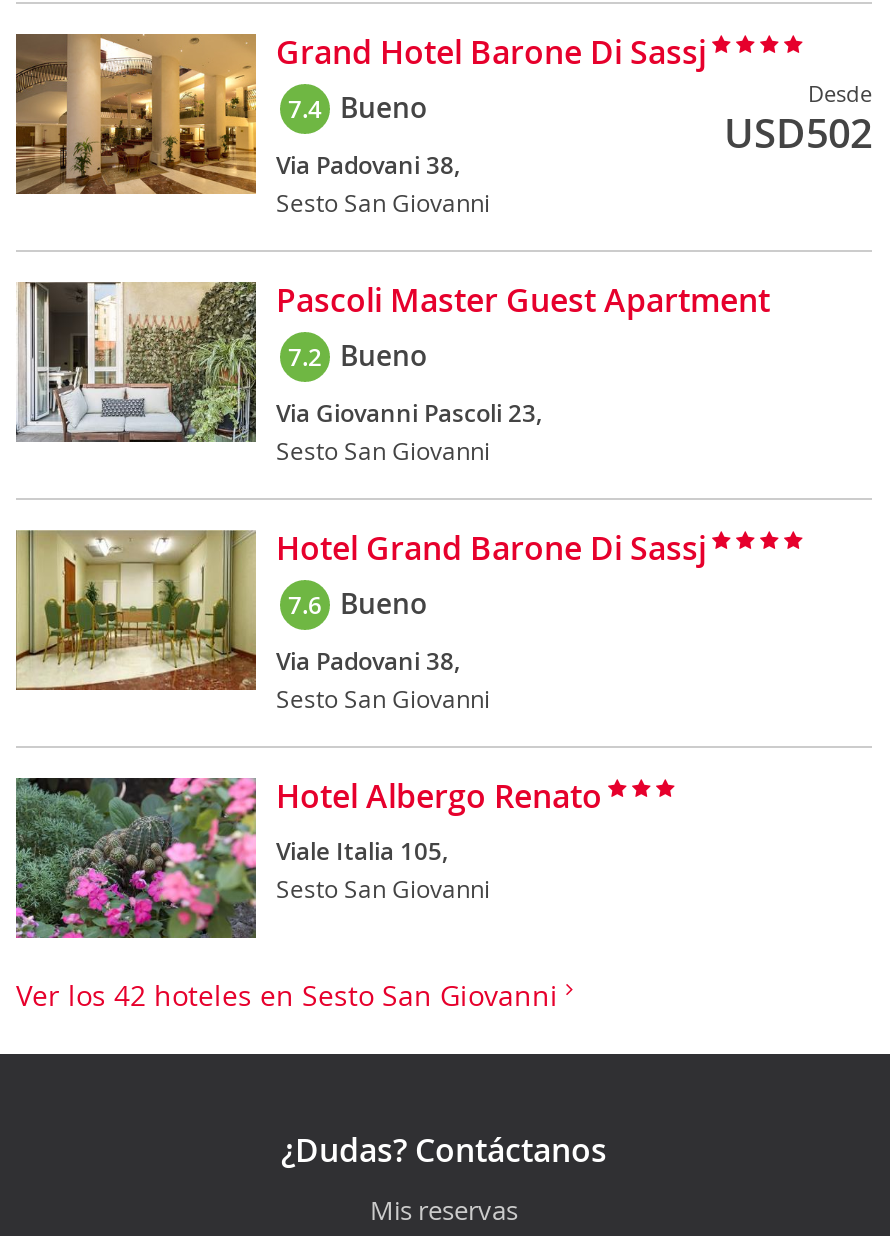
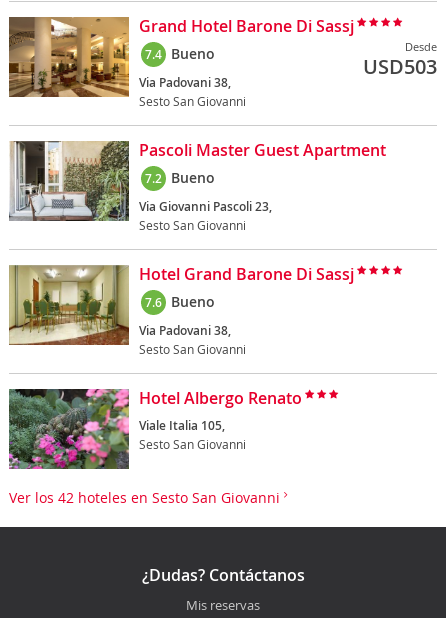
- USD502
+ USD503
